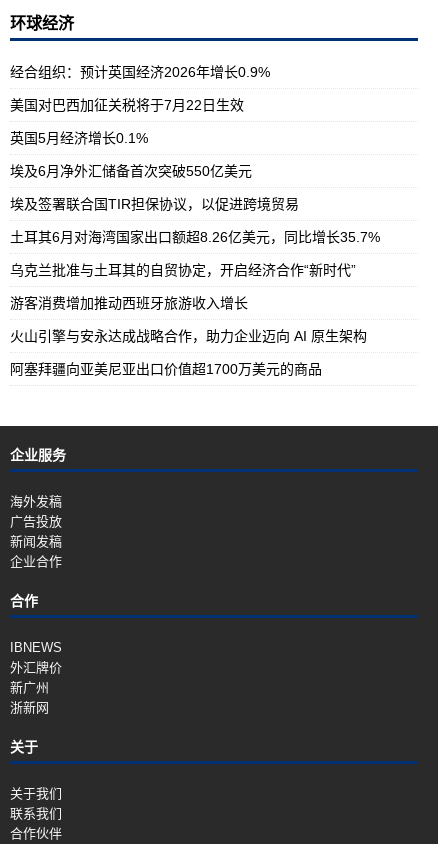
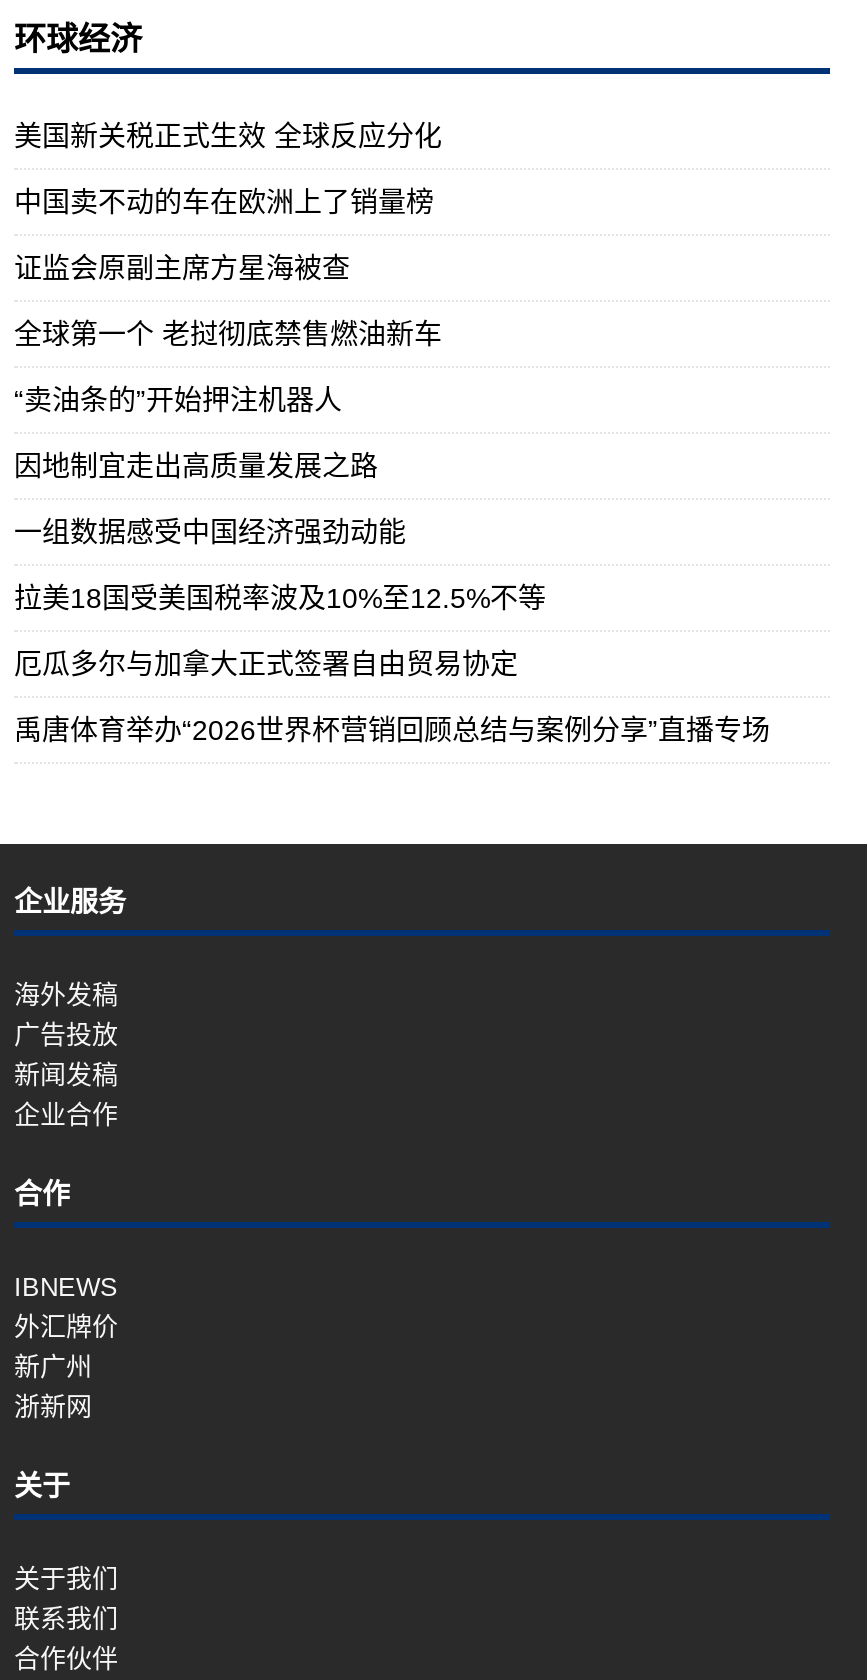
- 经合组织：预计英国经济2026年增长0.9%
+ 美国新关税正式生效 全球反应分化

- 美国对巴西加征关税将于7月22日生效
+ 中国卖不动的车在欧洲上了销量榜

- 英国5月经济增长0.1%
+ 证监会原副主席方星海被查

- 埃及6月净外汇储备首次突破550亿美元
+ 全球第一个 老挝彻底禁售燃油新车

- 埃及签署联合国TIR担保协议，以促进跨境贸易
+ “卖油条的”开始押注机器人

- 土耳其6月对海湾国家出口额超8.26亿美元，同比增长35.7%
+ 因地制宜走出高质量发展之路

- 乌克兰批准与土耳其的自贸协定，开启经济合作“新时代”
+ 一组数据感受中国经济强劲动能

- 游客消费增加推动西班牙旅游收入增长
+ 拉美18国受美国税率波及10%至12.5%不等

- 火山引擎与安永达成战略合作，助力企业迈向 AI 原生架构
+ 厄瓜多尔与加拿大正式签署自由贸易协定

- 阿塞拜疆向亚美尼亚出口价值超1700万美元的商品
+ 禹唐体育举办“2026世界杯营销回顾总结与案例分享”直播专场
